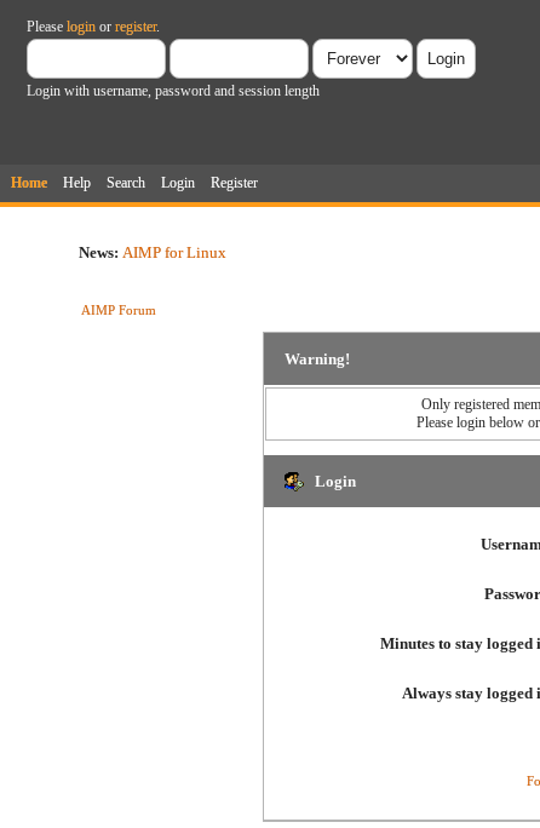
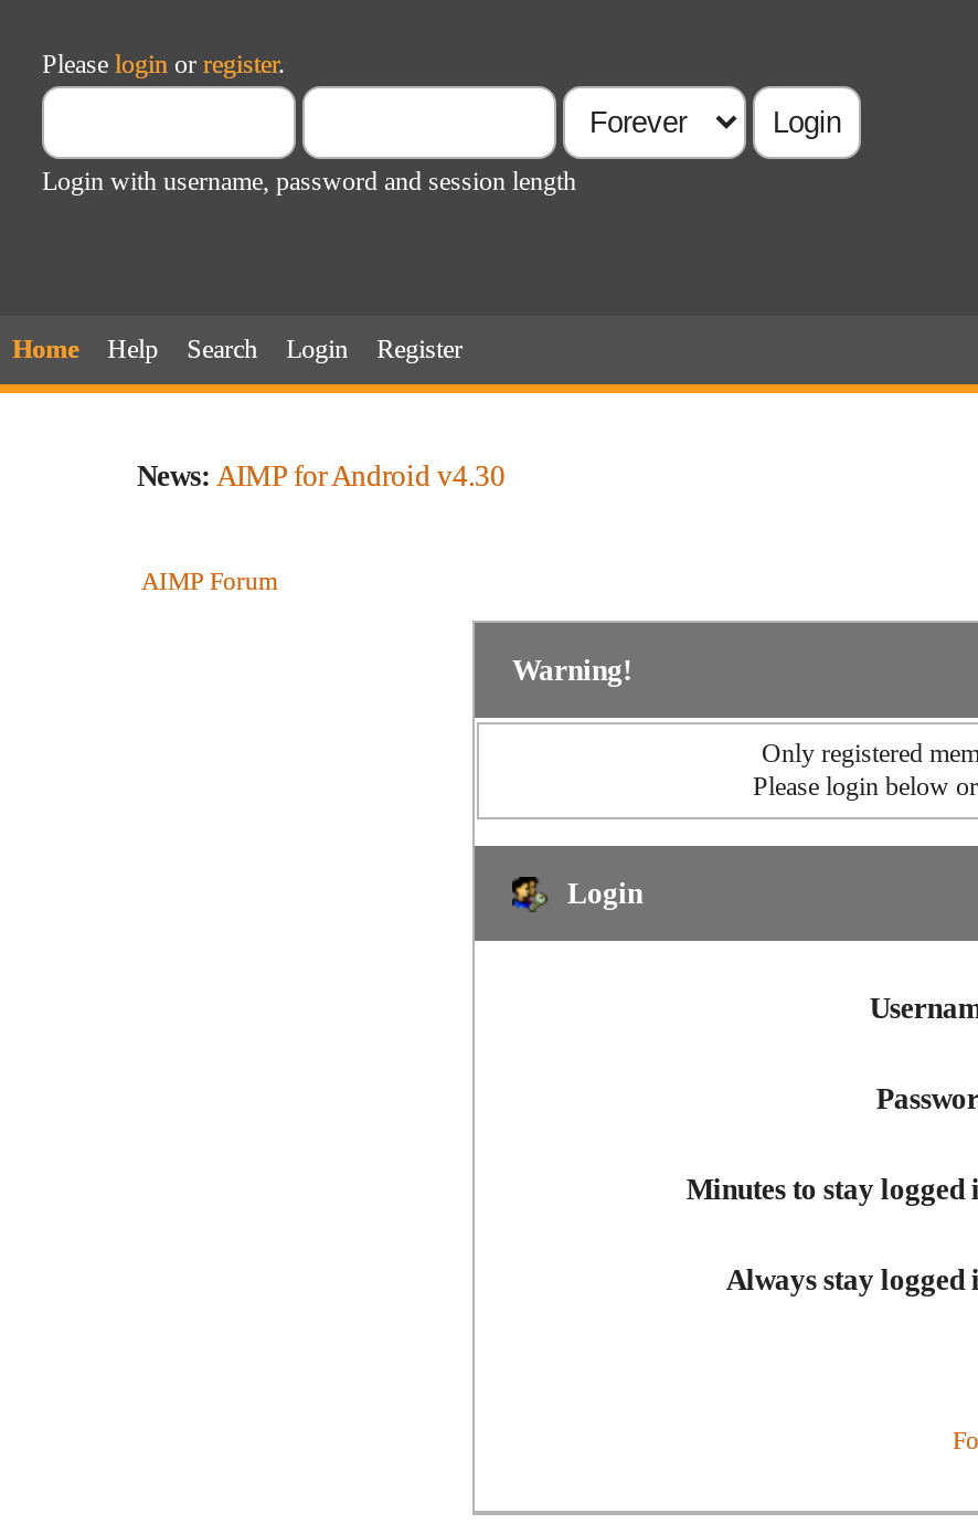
- News: AIMP for Linux
+ News: AIMP for Android v4.30
